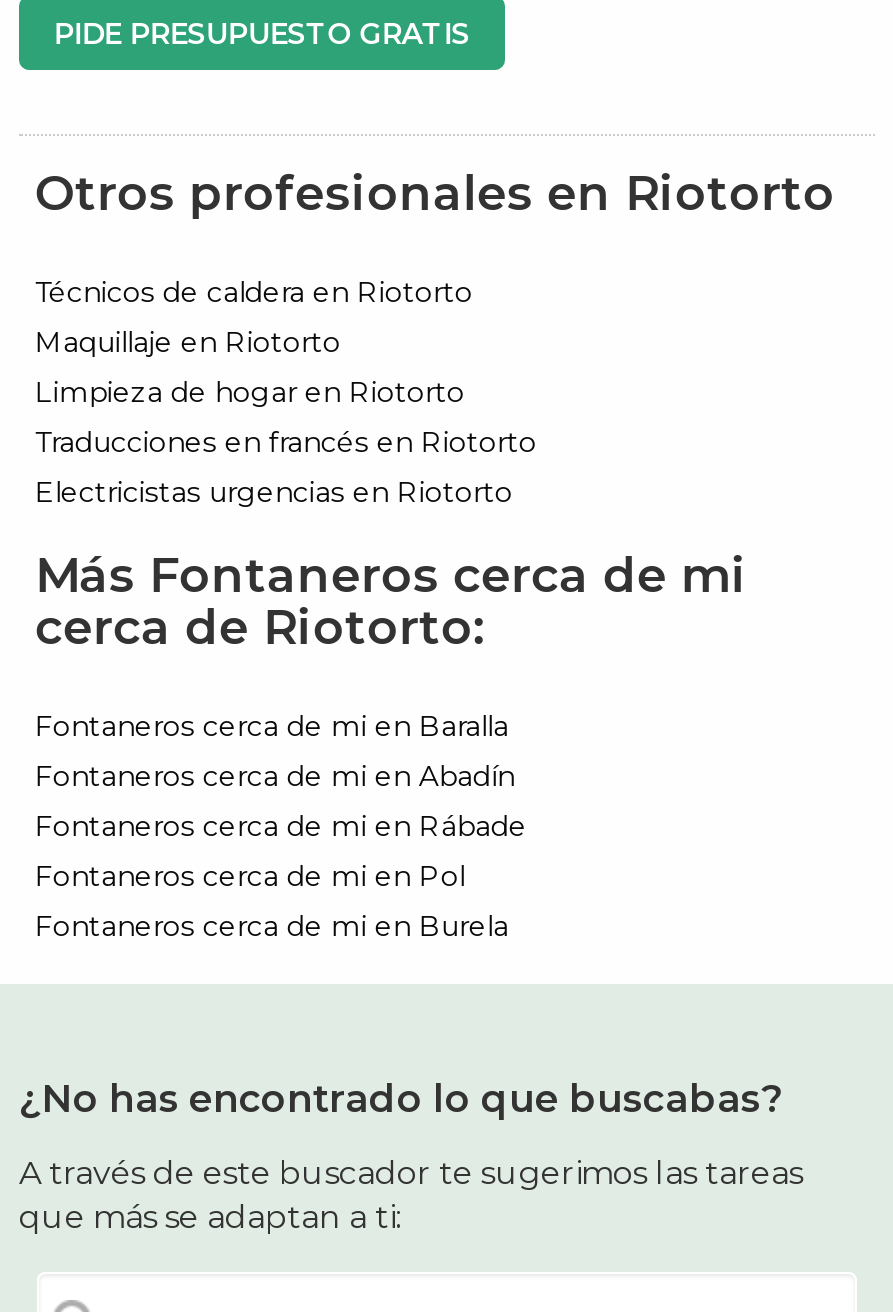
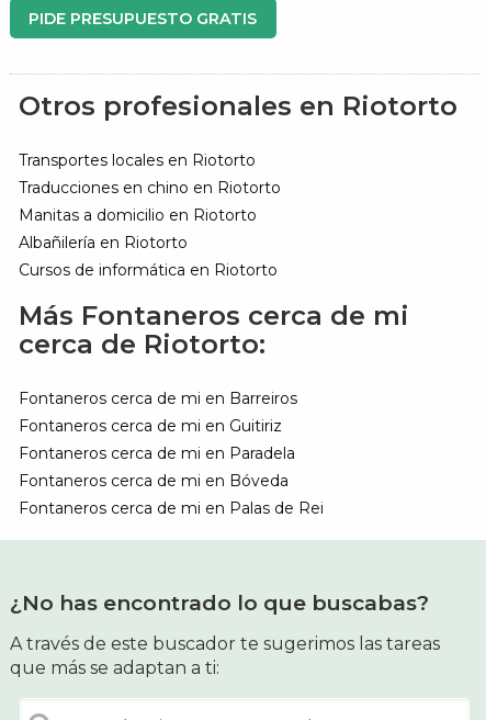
- Técnicos de caldera en Riotorto
- Maquillaje en Riotorto
- Limpieza de hogar en Riotorto
- Traducciones en francés en Riotorto
- Electricistas urgencias en Riotorto
+ Transportes locales en Riotorto
+ Traducciones en chino en Riotorto
+ Manitas a domicilio en Riotorto
+ Albañilería en Riotorto
+ Cursos de informática en Riotorto

- Fontaneros cerca de mi en Baralla
- Fontaneros cerca de mi en Abadín
- Fontaneros cerca de mi en Rábade
- Fontaneros cerca de mi en Pol
- Fontaneros cerca de mi en Burela
+ Fontaneros cerca de mi en Barreiros
+ Fontaneros cerca de mi en Guitiriz
+ Fontaneros cerca de mi en Paradela
+ Fontaneros cerca de mi en Bóveda
+ Fontaneros cerca de mi en Palas de Rei
